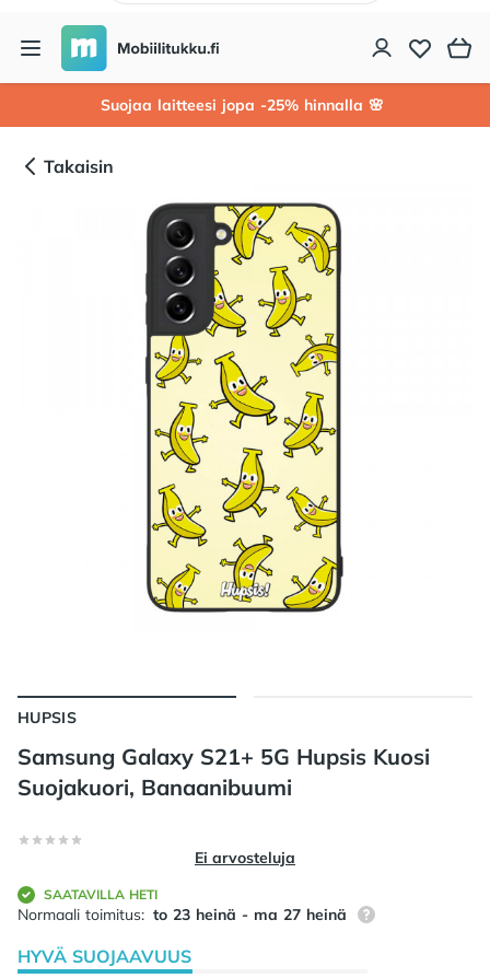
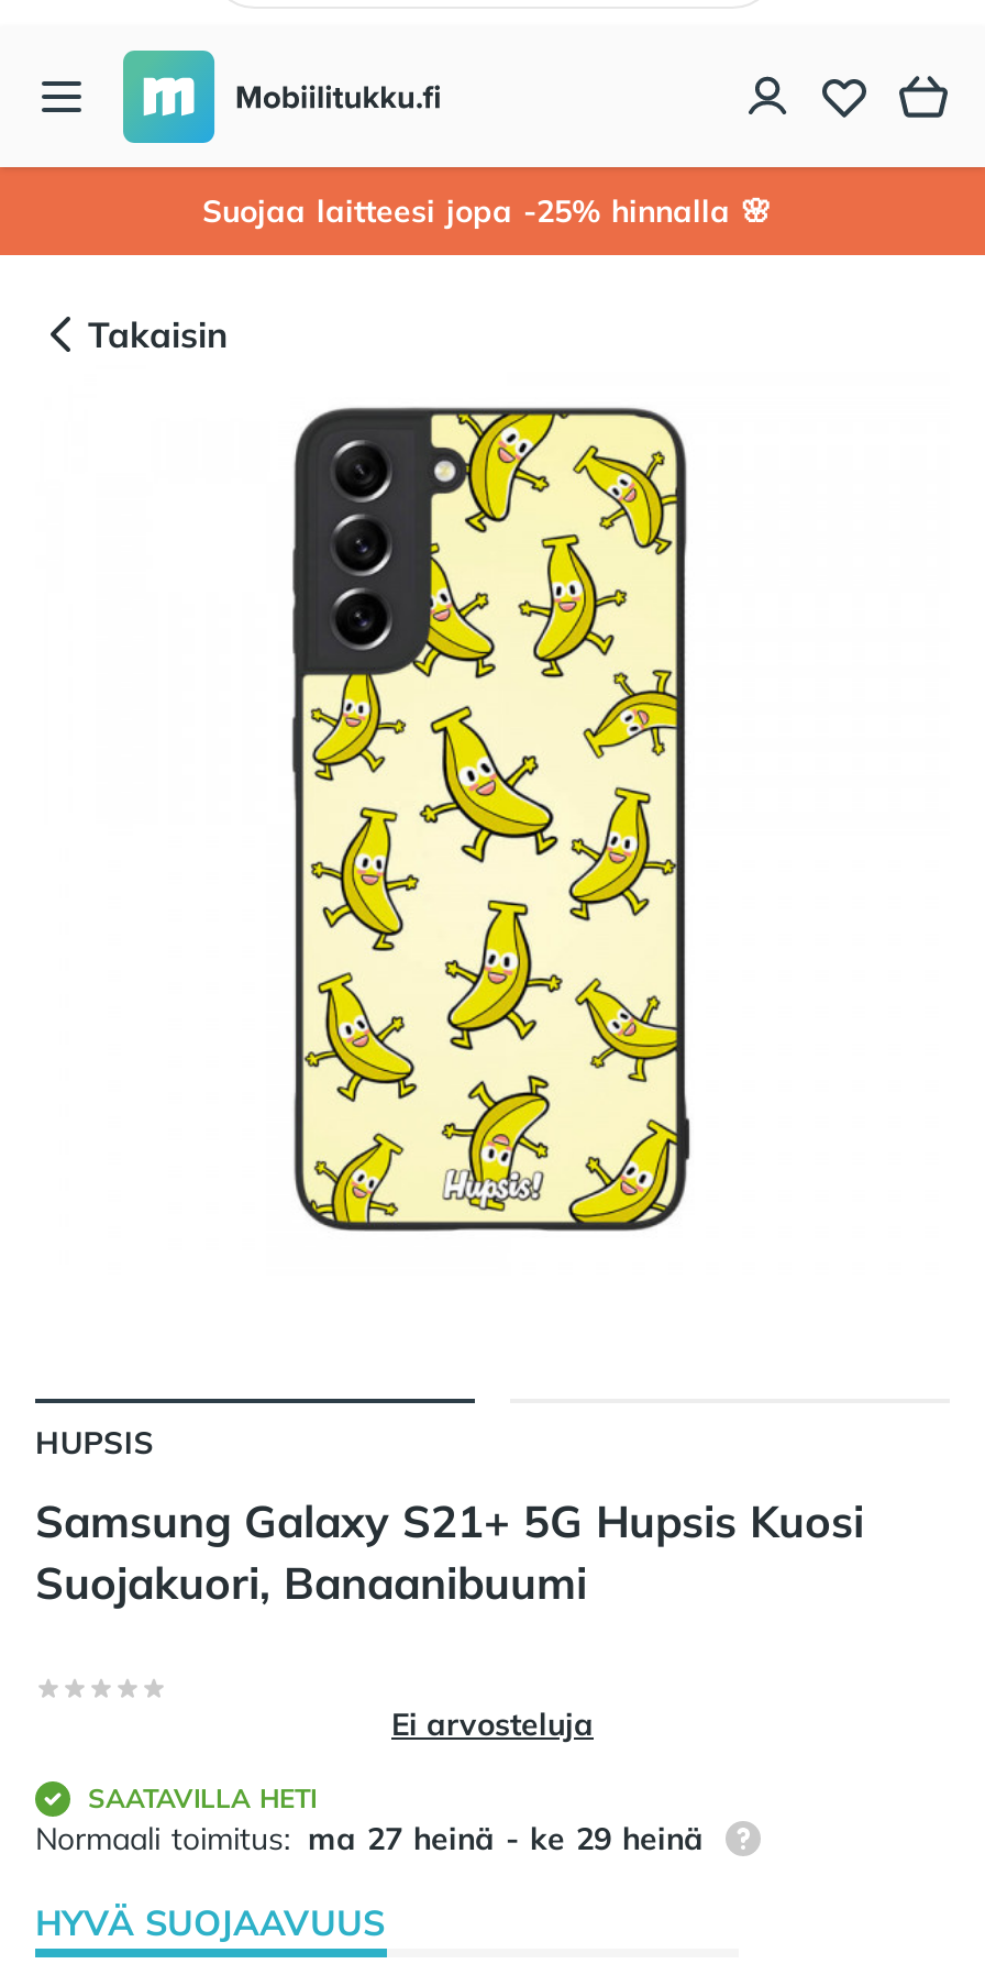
- Normaali toimitus: to 23 heinä - ma 27 heinä
+ Normaali toimitus: ma 27 heinä - ke 29 heinä
